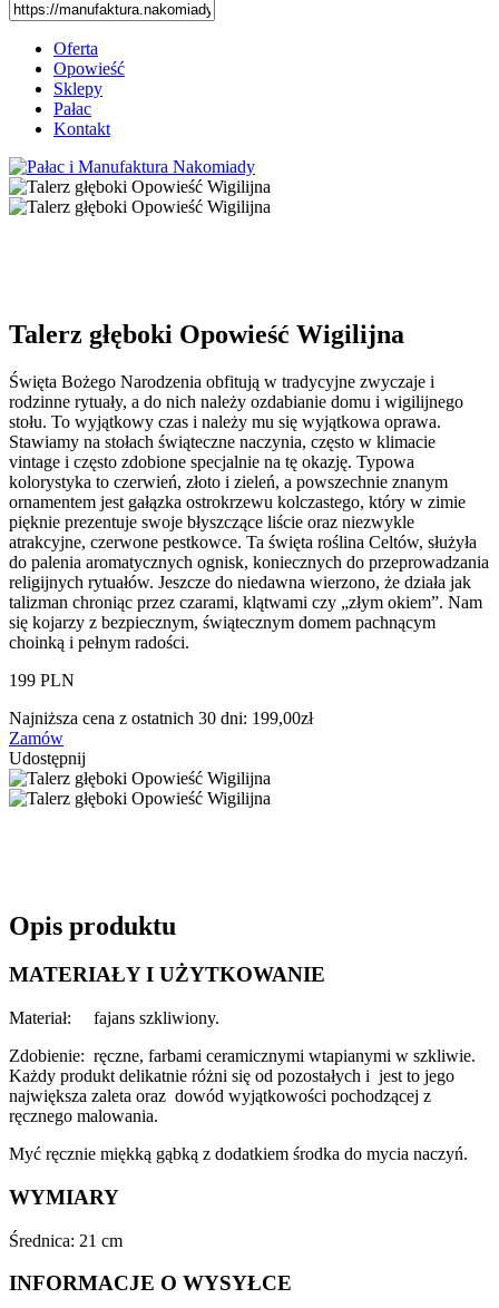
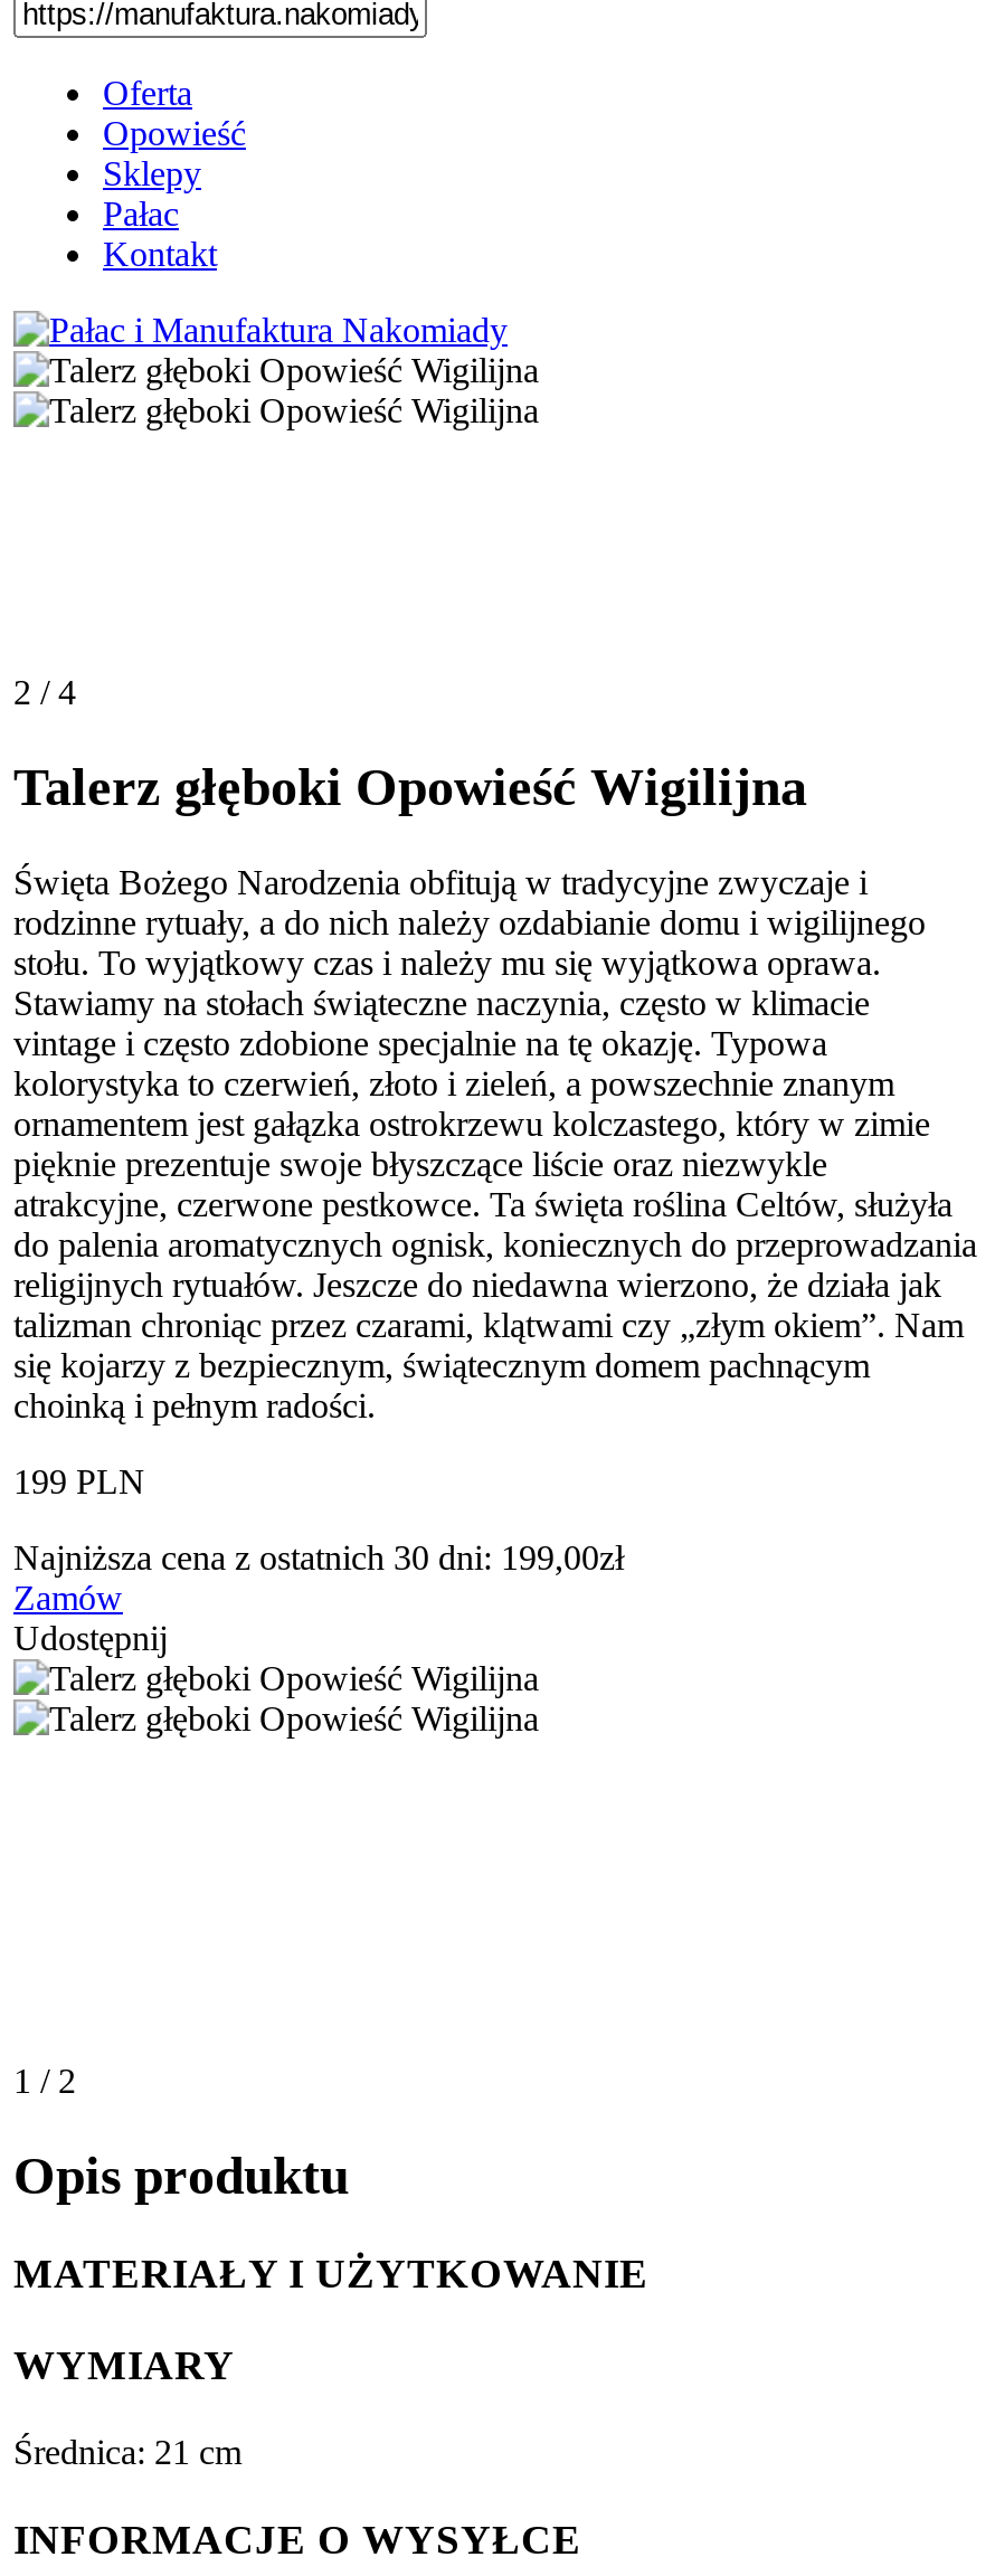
+ 2 / 4

moved down: Talerz głęboki Opowieść Wigilijna | Święta Bożego Narodzenia obfitują w tradycyjne zwyczaje i | rodzinne rytuały, a do nich należy ozdabianie domu i wigilijnego | ... | Zamów | Udostępnij

+ 1 / 2

moved down: Opis produktu | MATERIAŁY I UŻYTKOWANIE

- Materiał: fajans szkliwiony.
- Zdobienie: ręczne, farbami ceramicznymi wtapianymi w szkliwie.
- Każdy produkt delikatnie różni się od pozostałych i jest to jego
- największa zaleta oraz dowód wyjątkowości pochodzącej z
- ręcznego malowania.
- Myć ręcznie miękką gąbką z dodatkiem środka do mycia naczyń.
